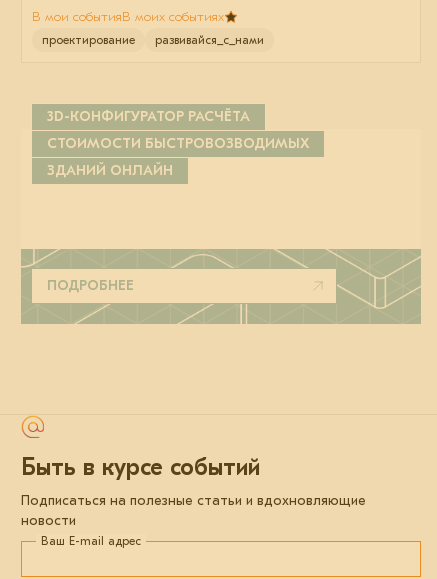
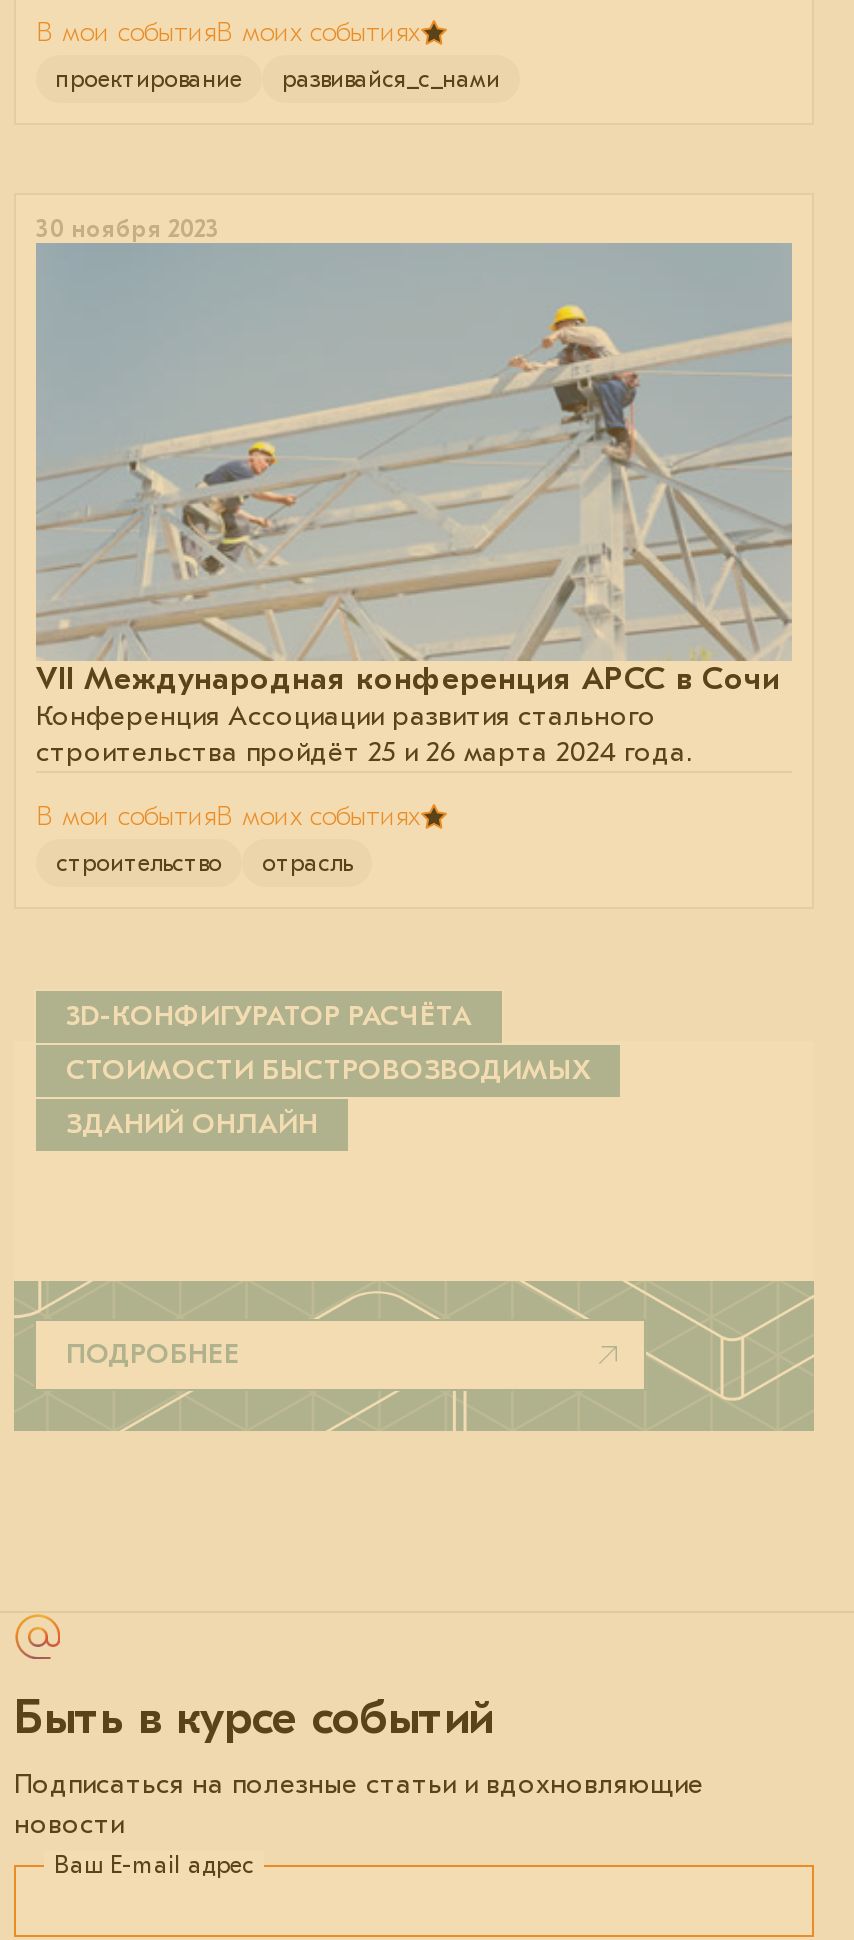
+ [image]
+ 30 ноября 2023

+ VII Международная конференция АРСС в Сочи
+ Конференция Ассоциации развития стального
+ строительства пройдёт 25 и 26 марта 2024 года.
+ В мои событияВ моих событиях
+ строительство
+ отрасль
